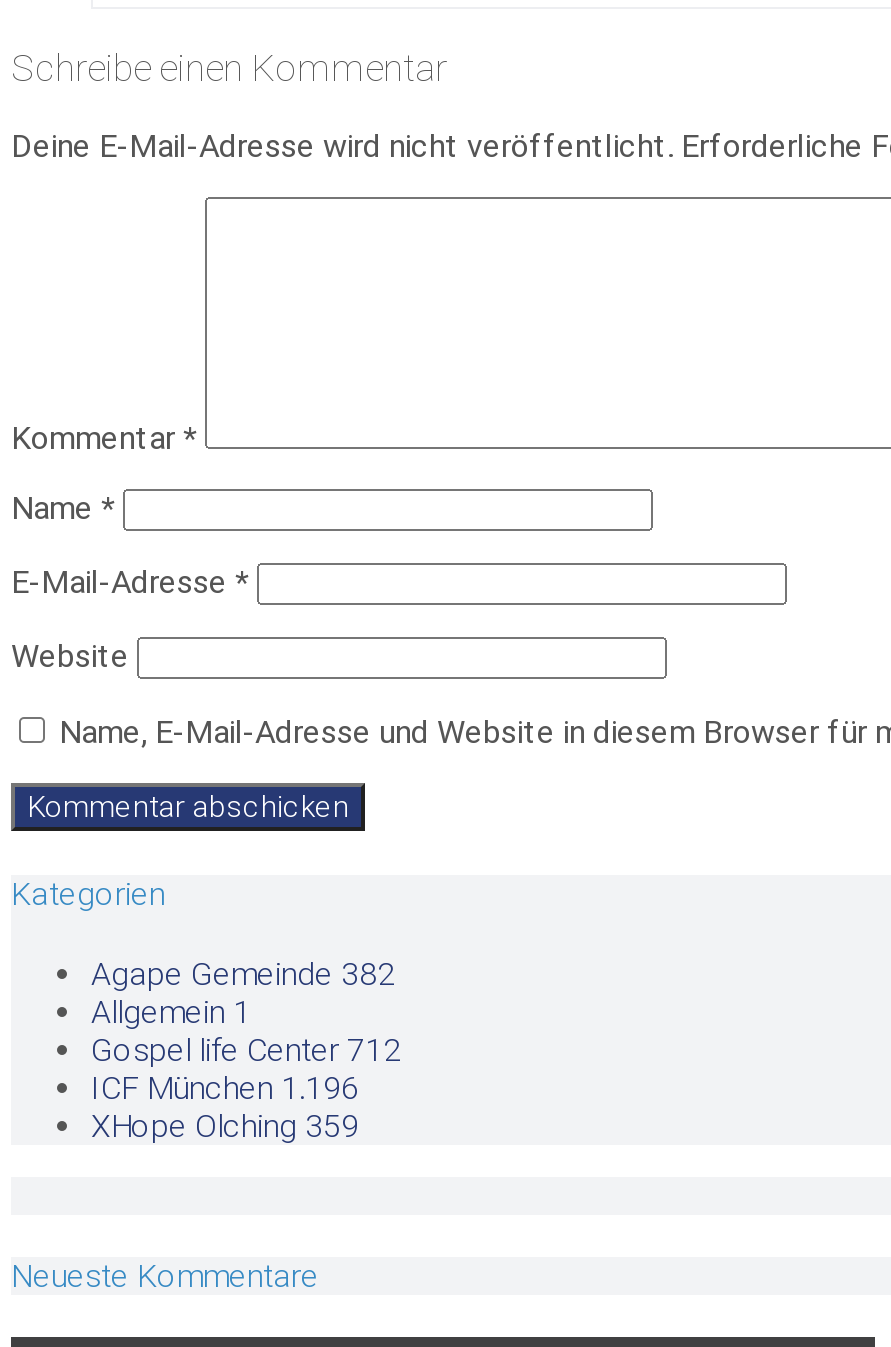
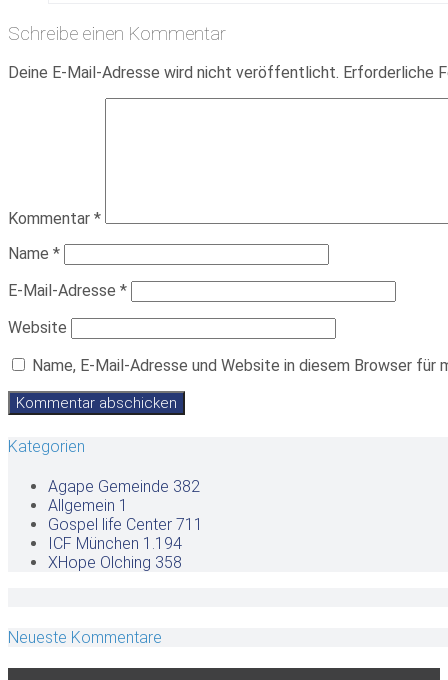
- Gospel life Center 712
+ Gospel life Center 711

- ICF München 1.196
+ ICF München 1.194

- XHope Olching 359
+ XHope Olching 358
